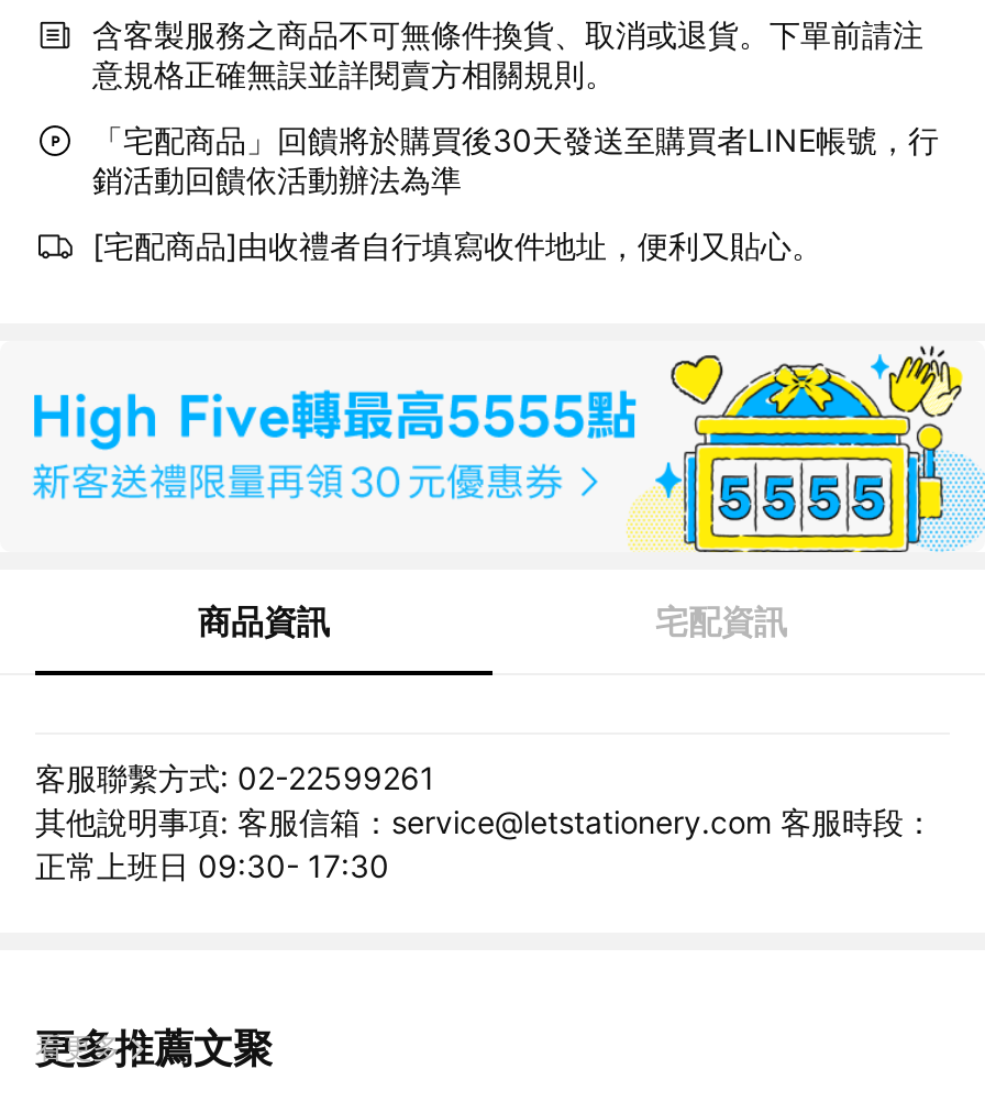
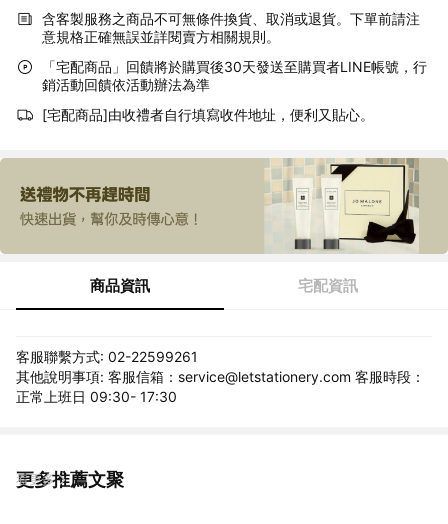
- [image]
+ [image]
